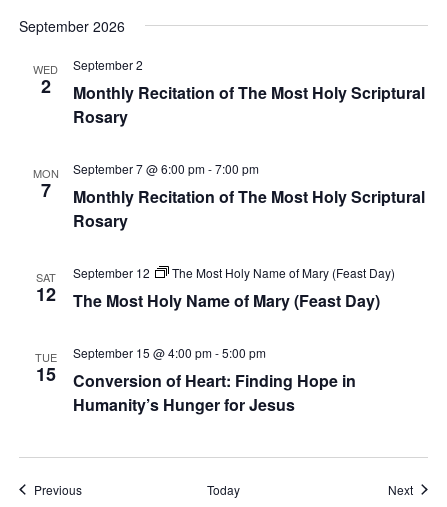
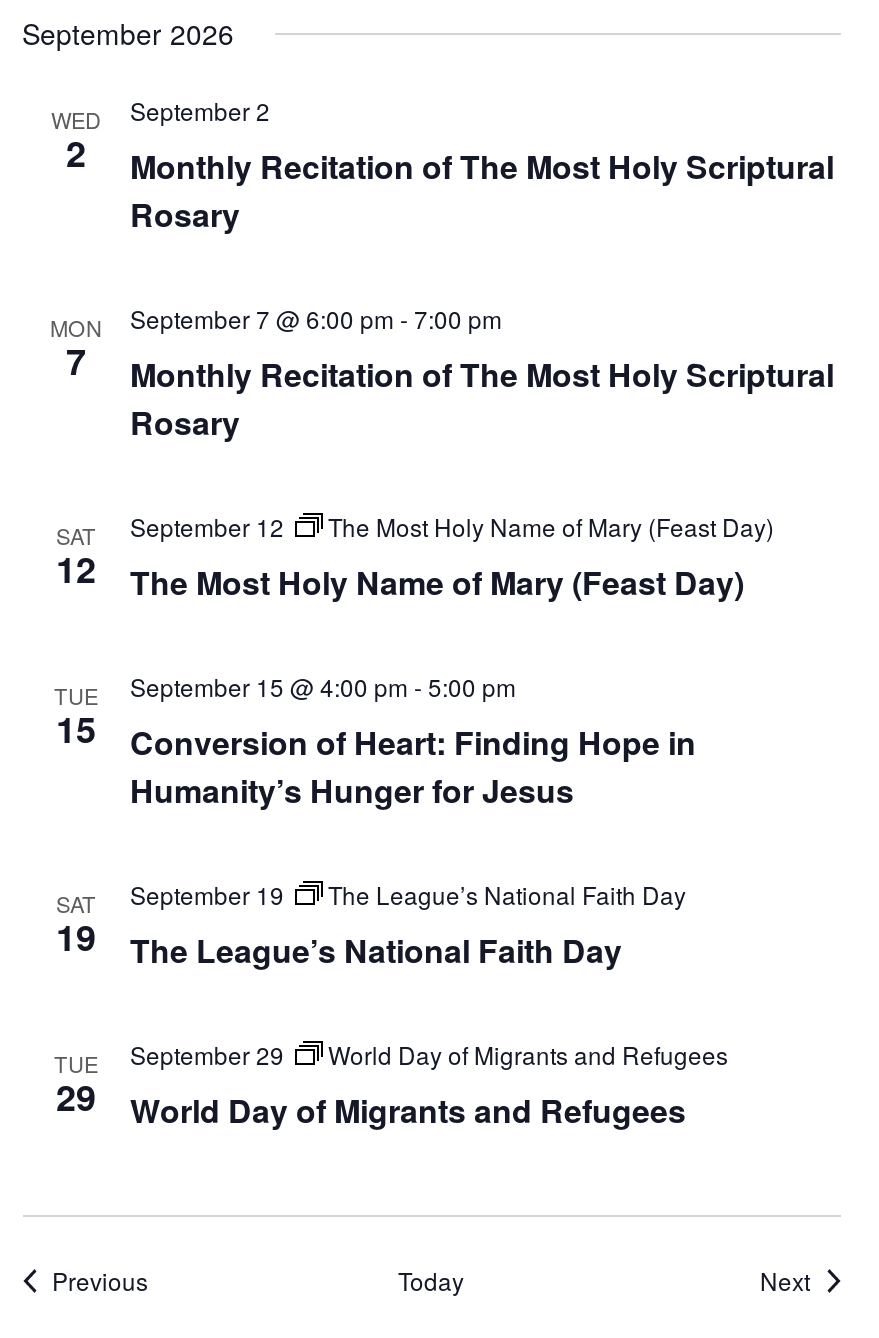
+ September 19
+ The League’s National Faith Day
+ The League’s National Faith Day
+ TUE
+ 29

+ SAT
+ 19

+ September 29
+ World Day of Migrants and Refugees
+ World Day of Migrants and Refugees
